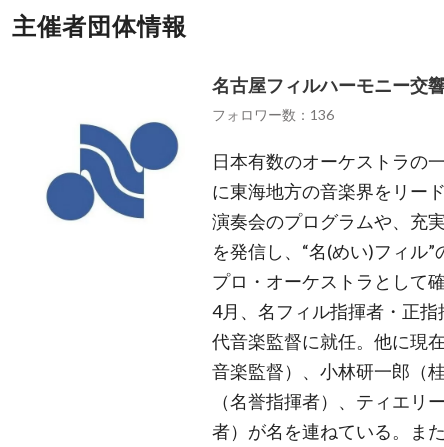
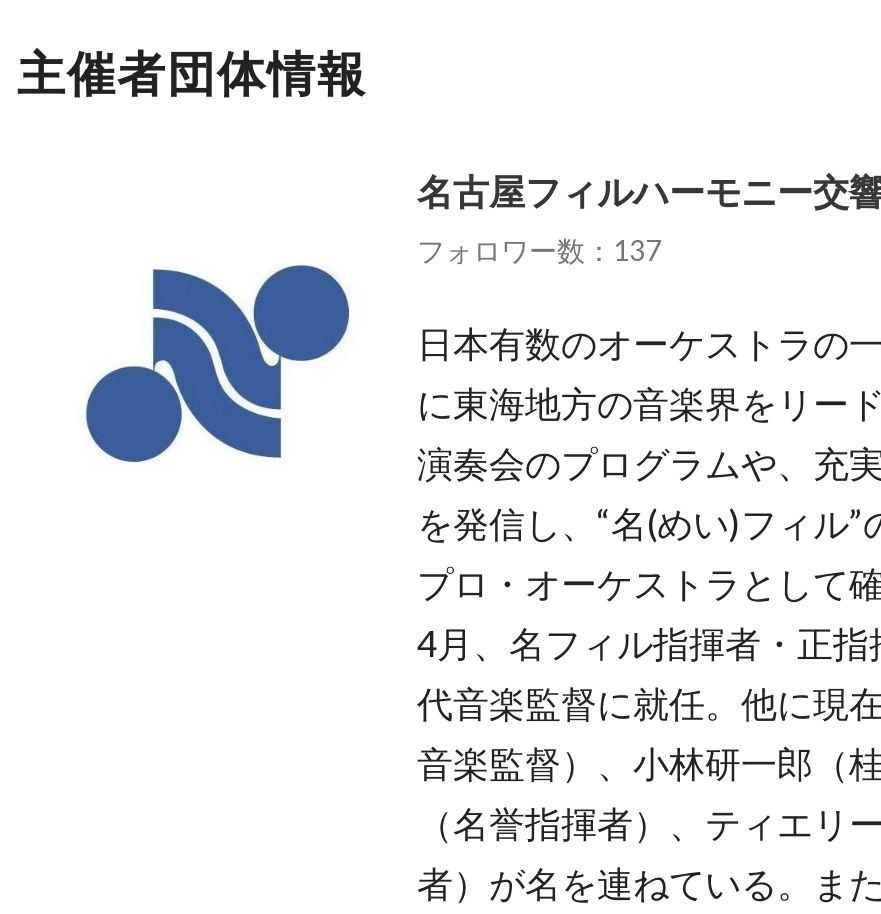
- フォロワー数：136
+ フォロワー数：137
